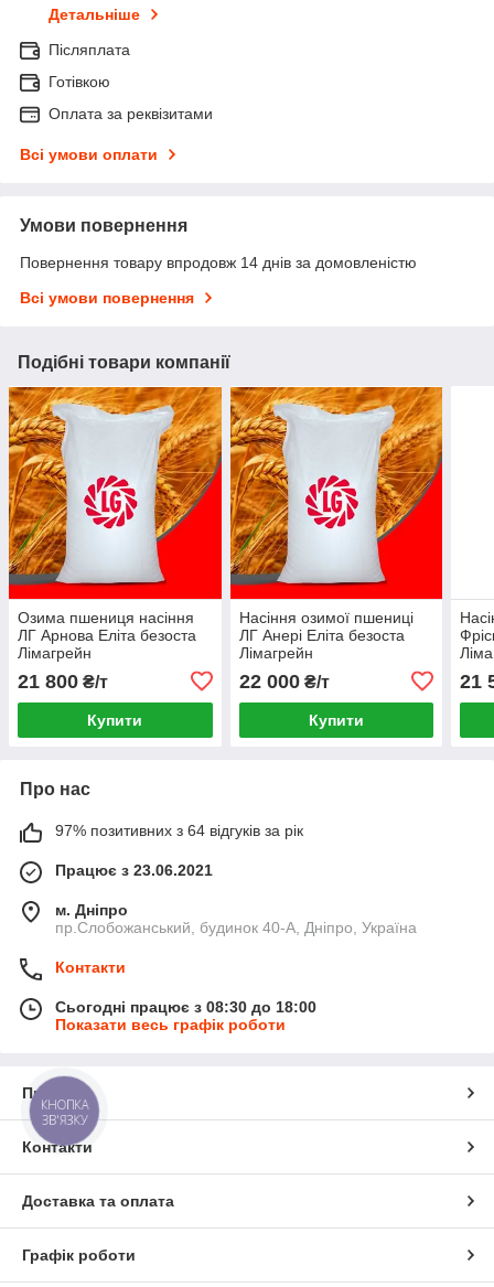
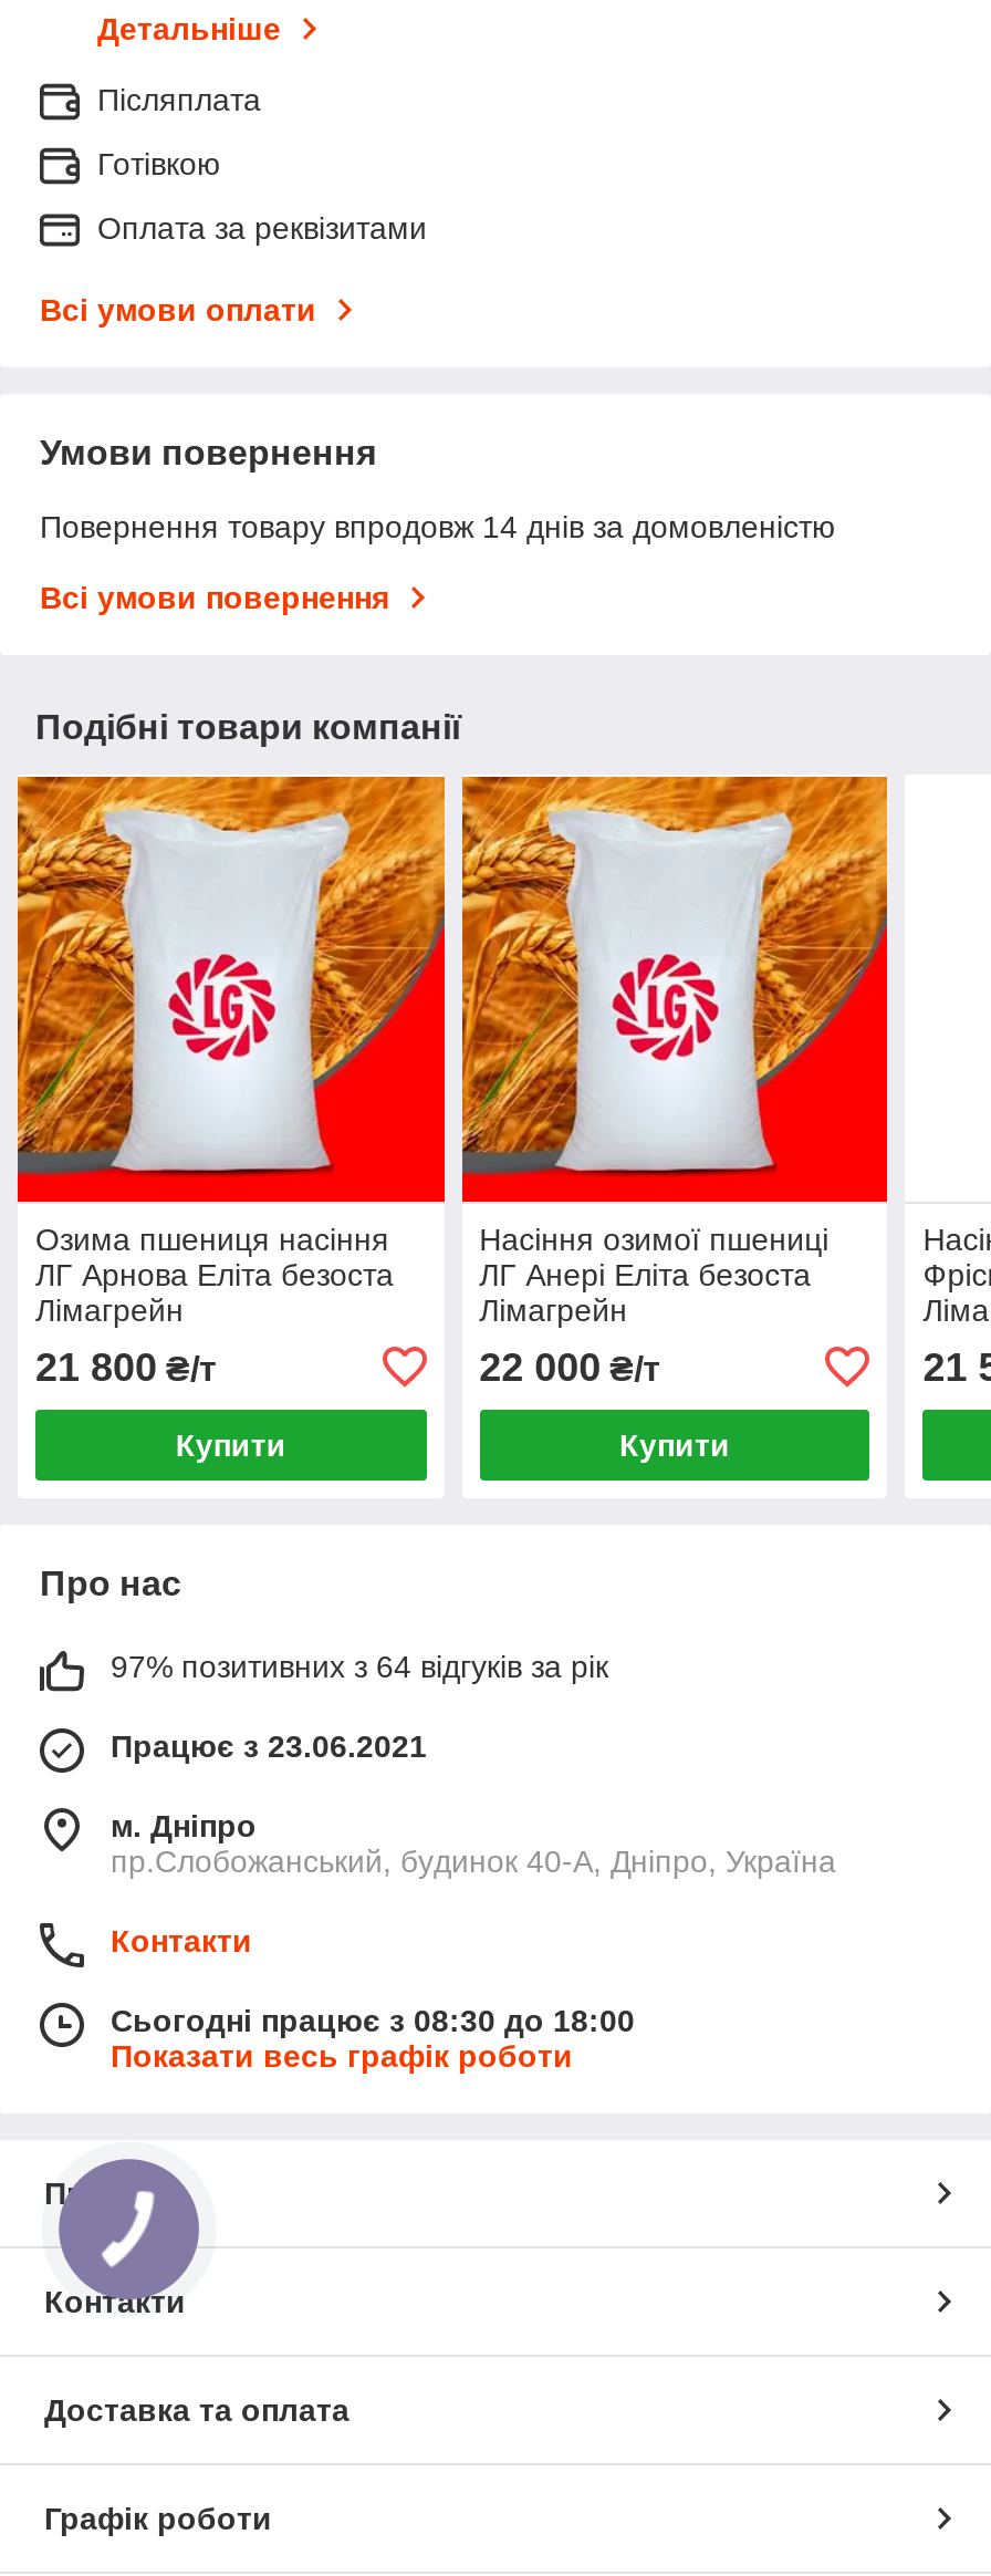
- КНОПКА
- ЗВ'ЯЗКУ
